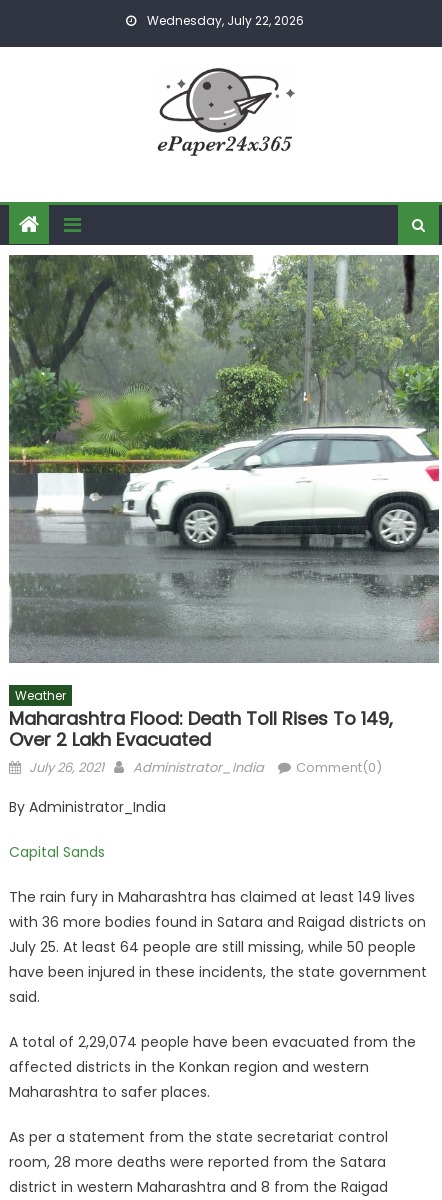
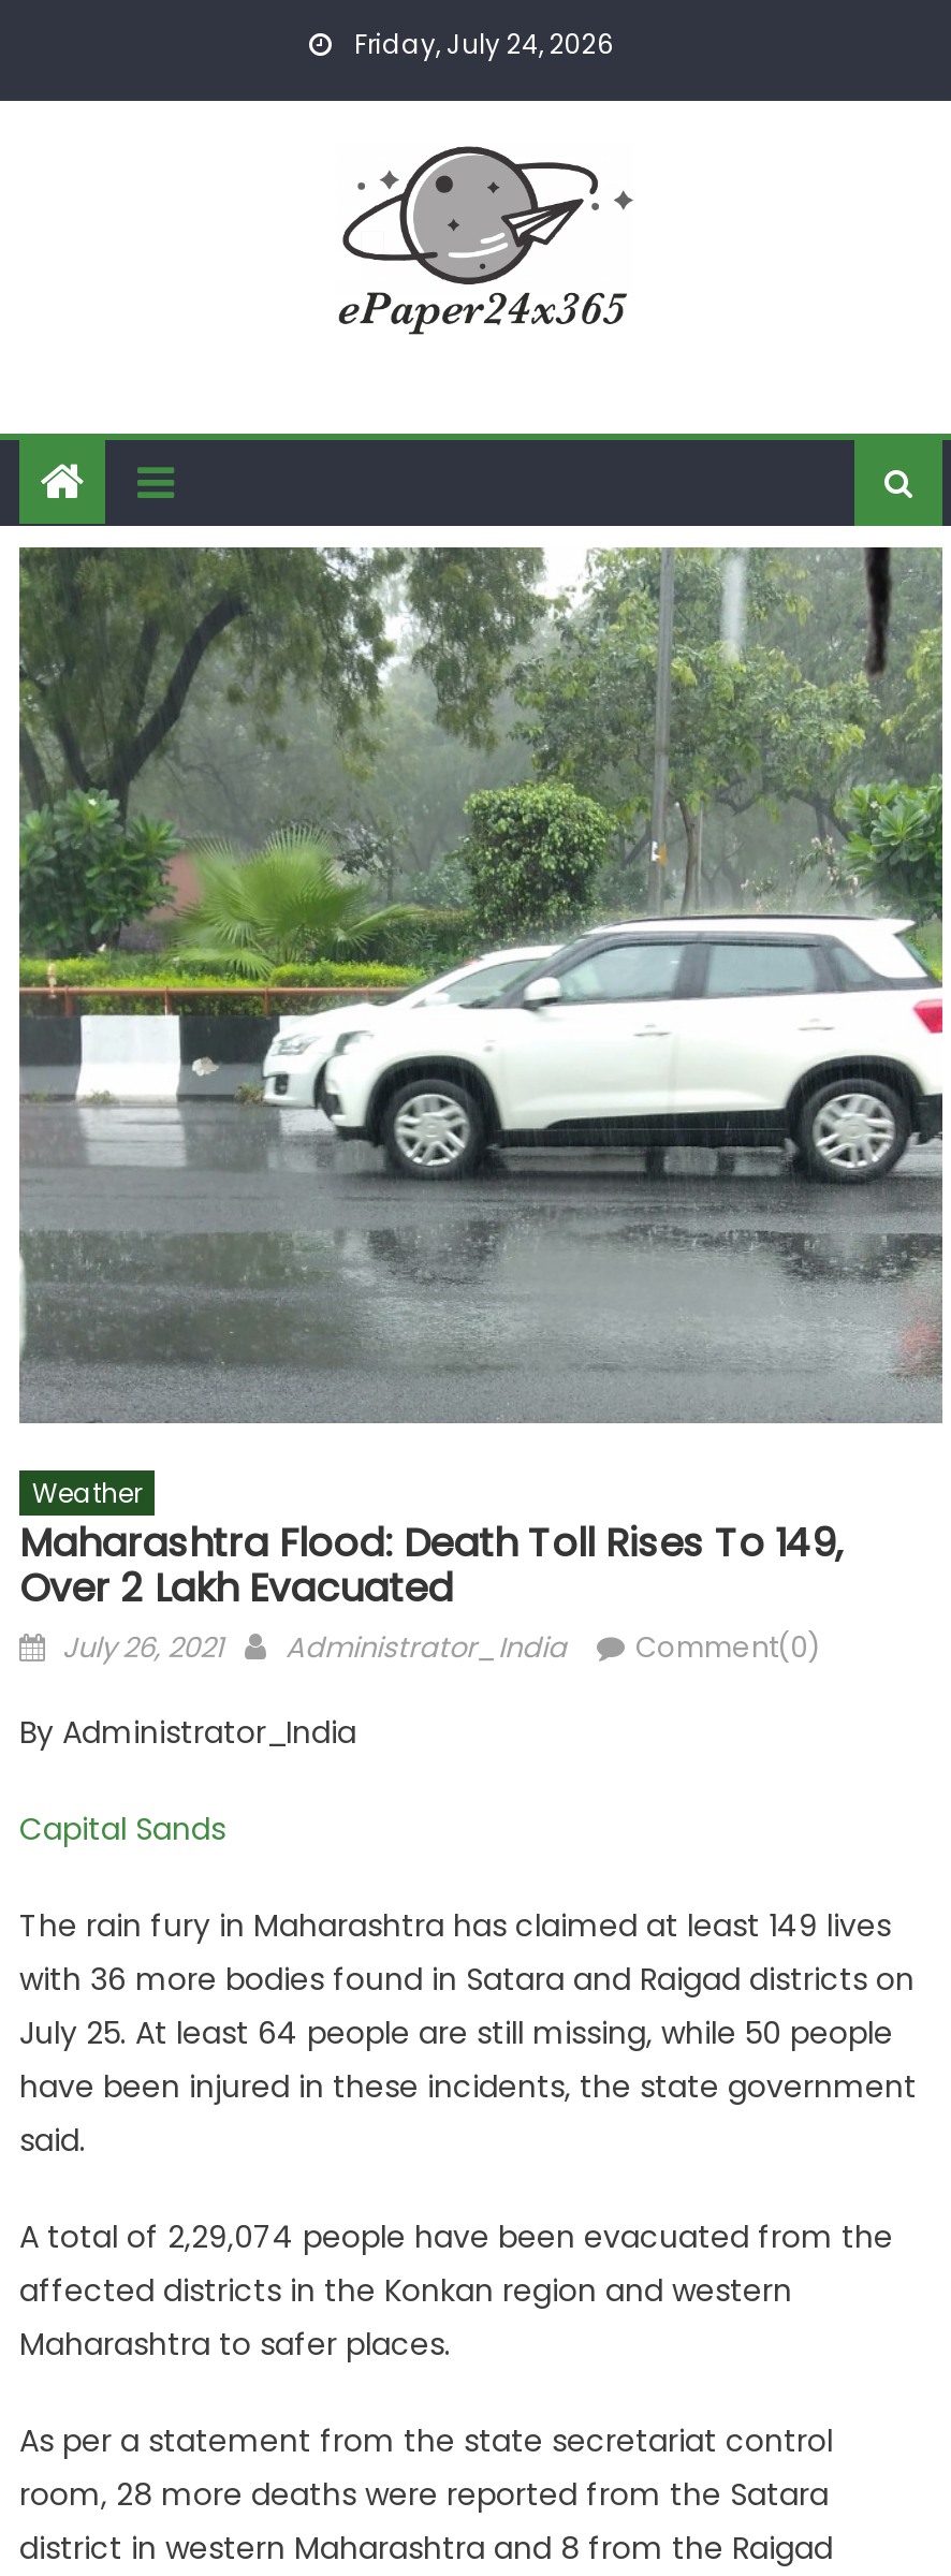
- Wednesday, July 22, 2026
+ Friday, July 24, 2026
